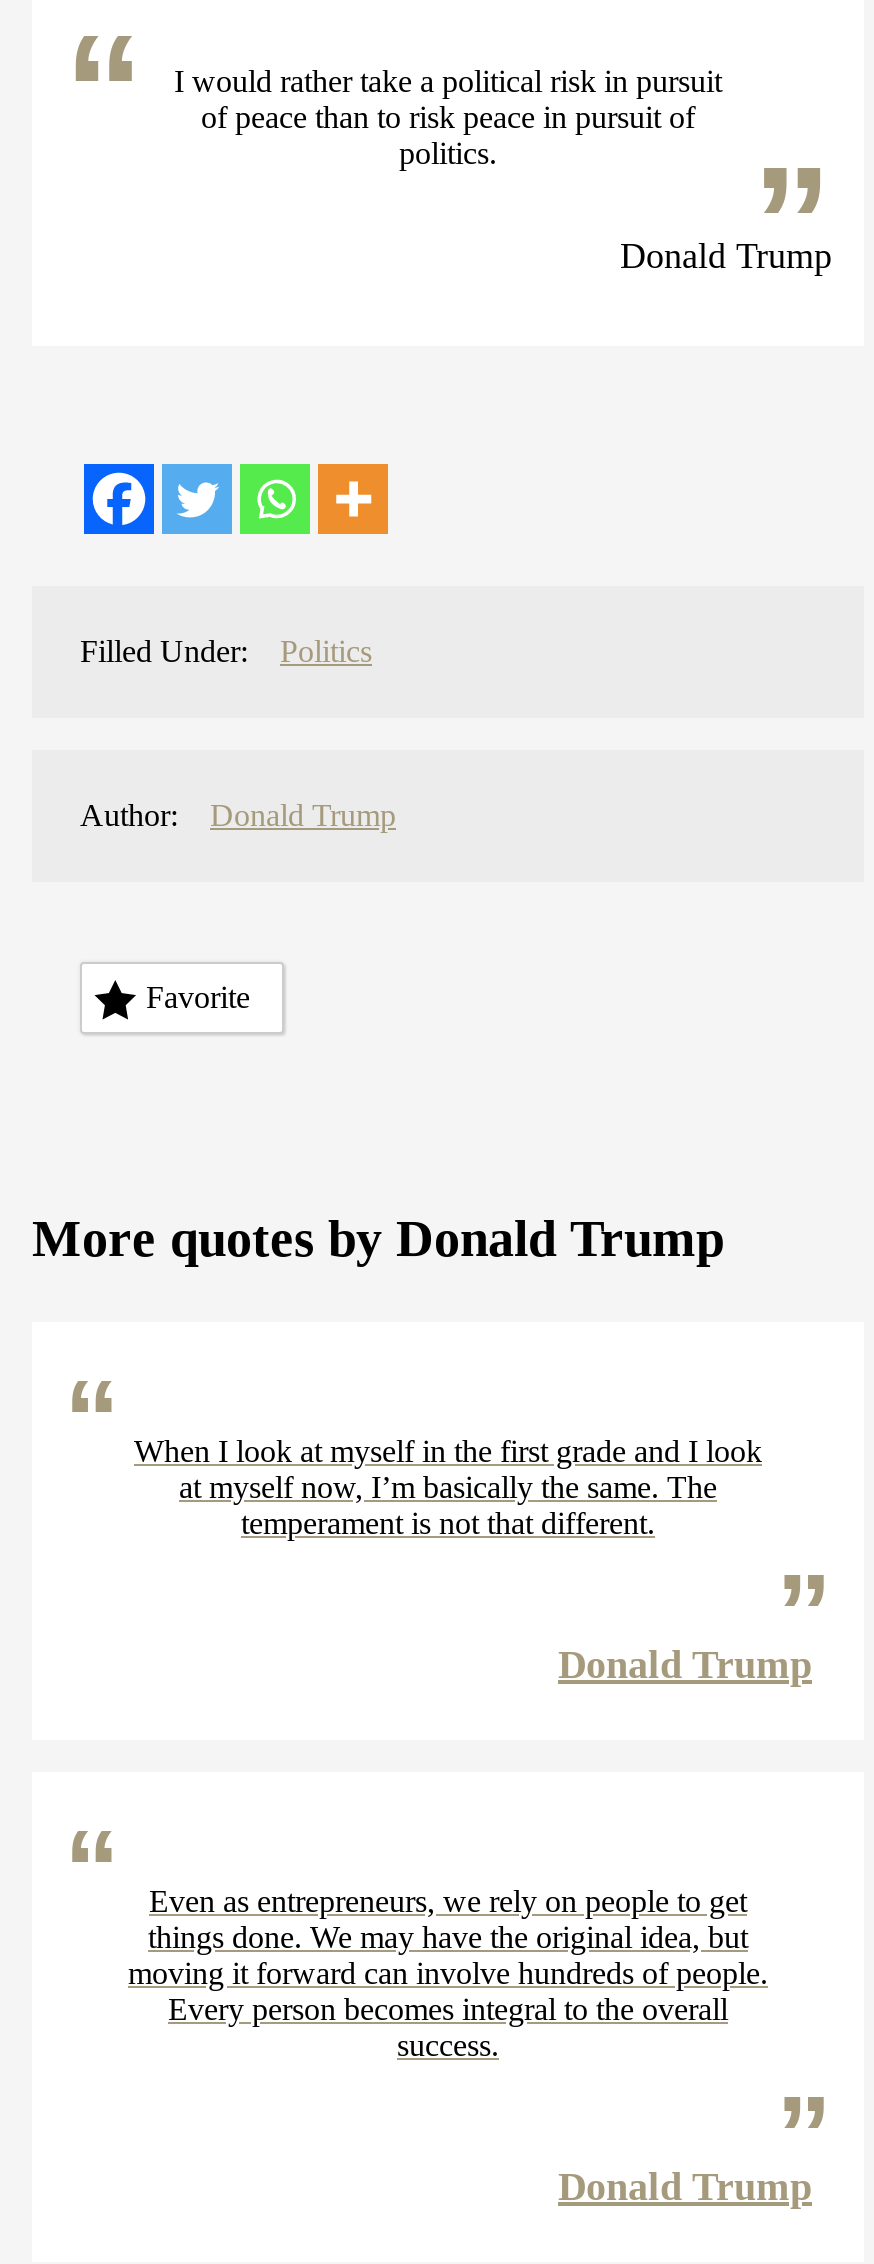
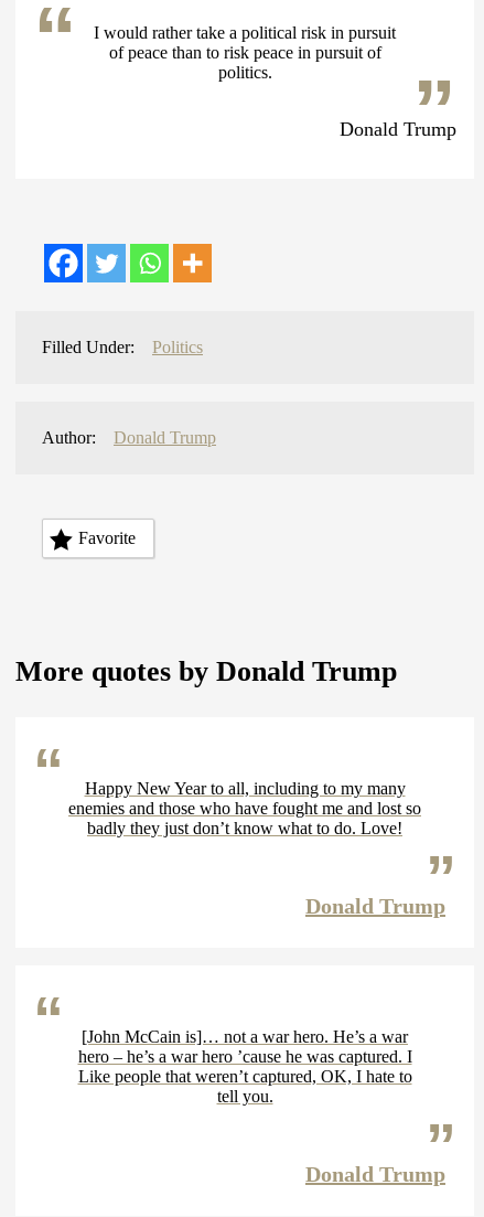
- When I look at myself in the first grade and I look
- at myself now, I’m basically the same. The
- temperament is not that different.
+ Happy New Year to all, including to my many
+ enemies and those who have fought me and lost so
+ badly they just don’t know what to do. Love!

- Even as entrepreneurs, we rely on people to get
- things done. We may have the original idea, but
- moving it forward can involve hundreds of people.
- Every person becomes integral to the overall
- success.
+ [John McCain is]… not a war hero. He’s a war
+ hero – he’s a war hero ’cause he was captured. I
+ Like people that weren’t captured, OK, I hate to
+ tell you.
